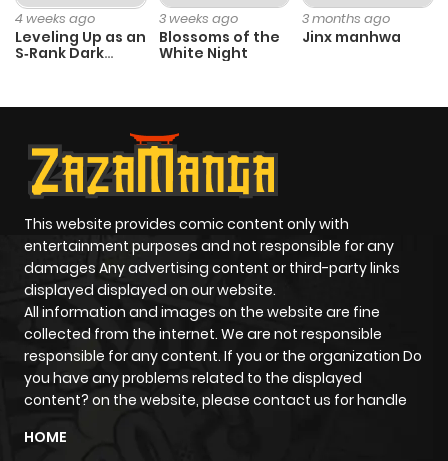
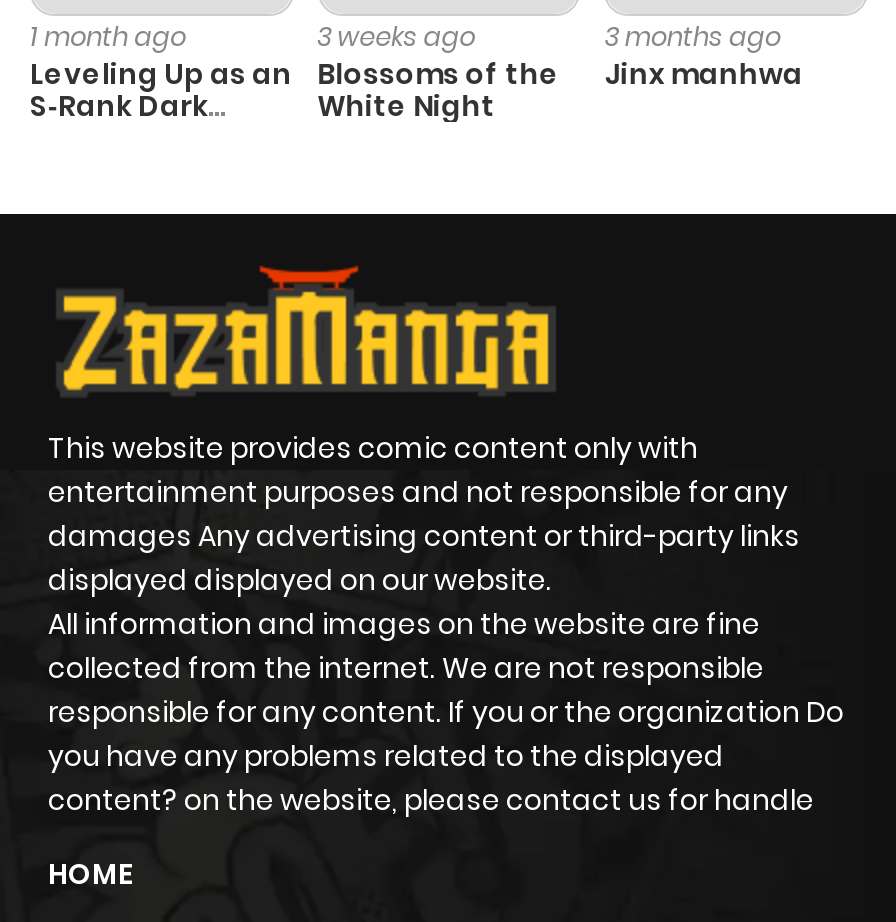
- 4 weeks ago
+ 1 month ago
